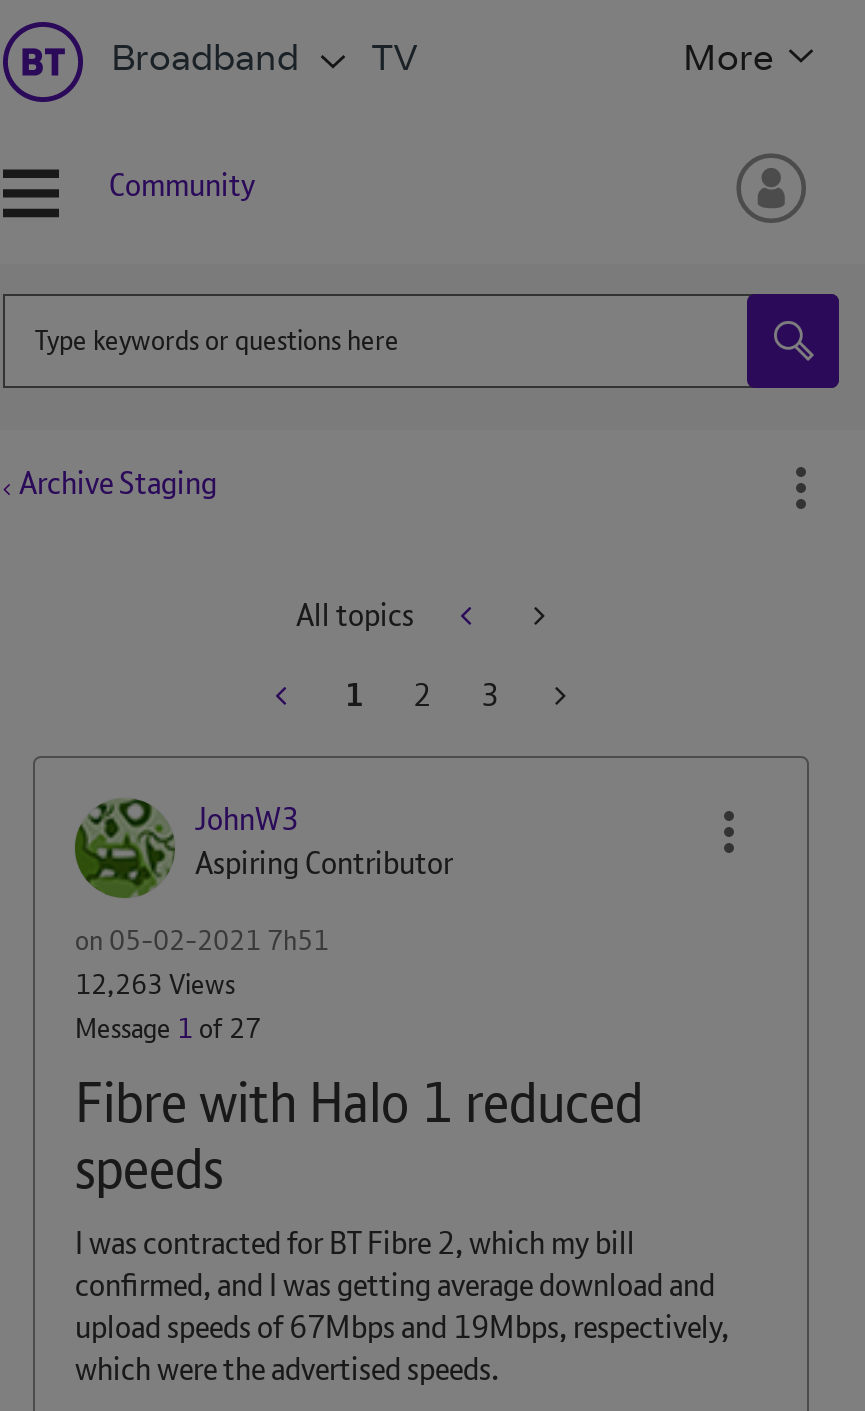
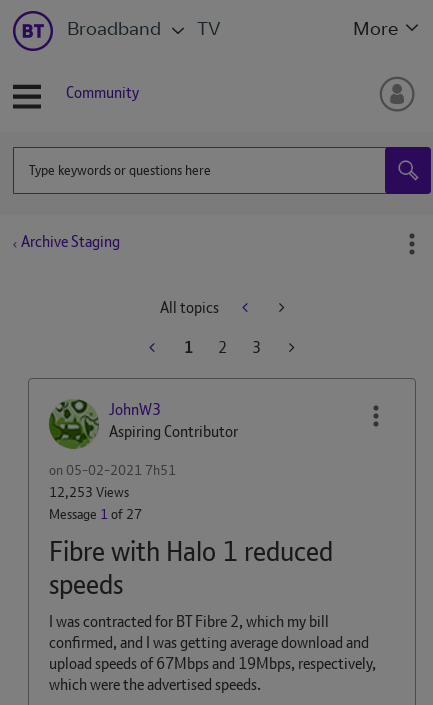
- 12,263 Views
+ 12,253 Views
